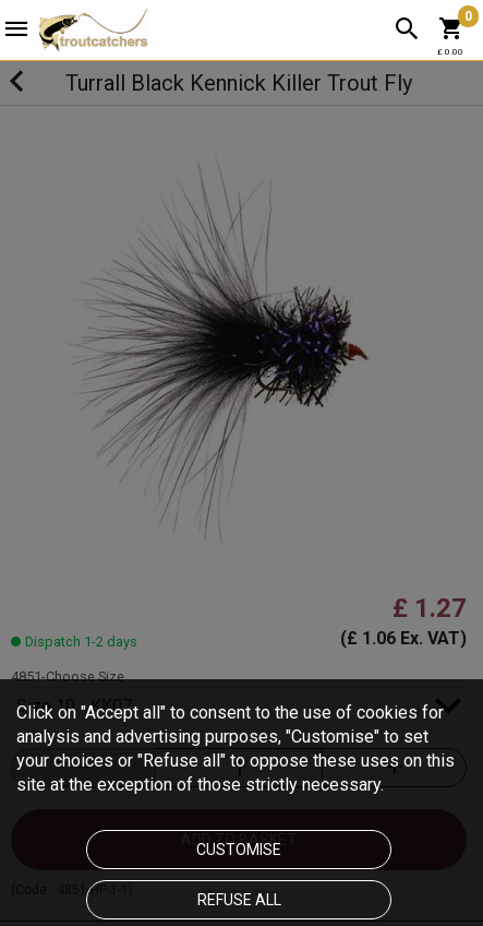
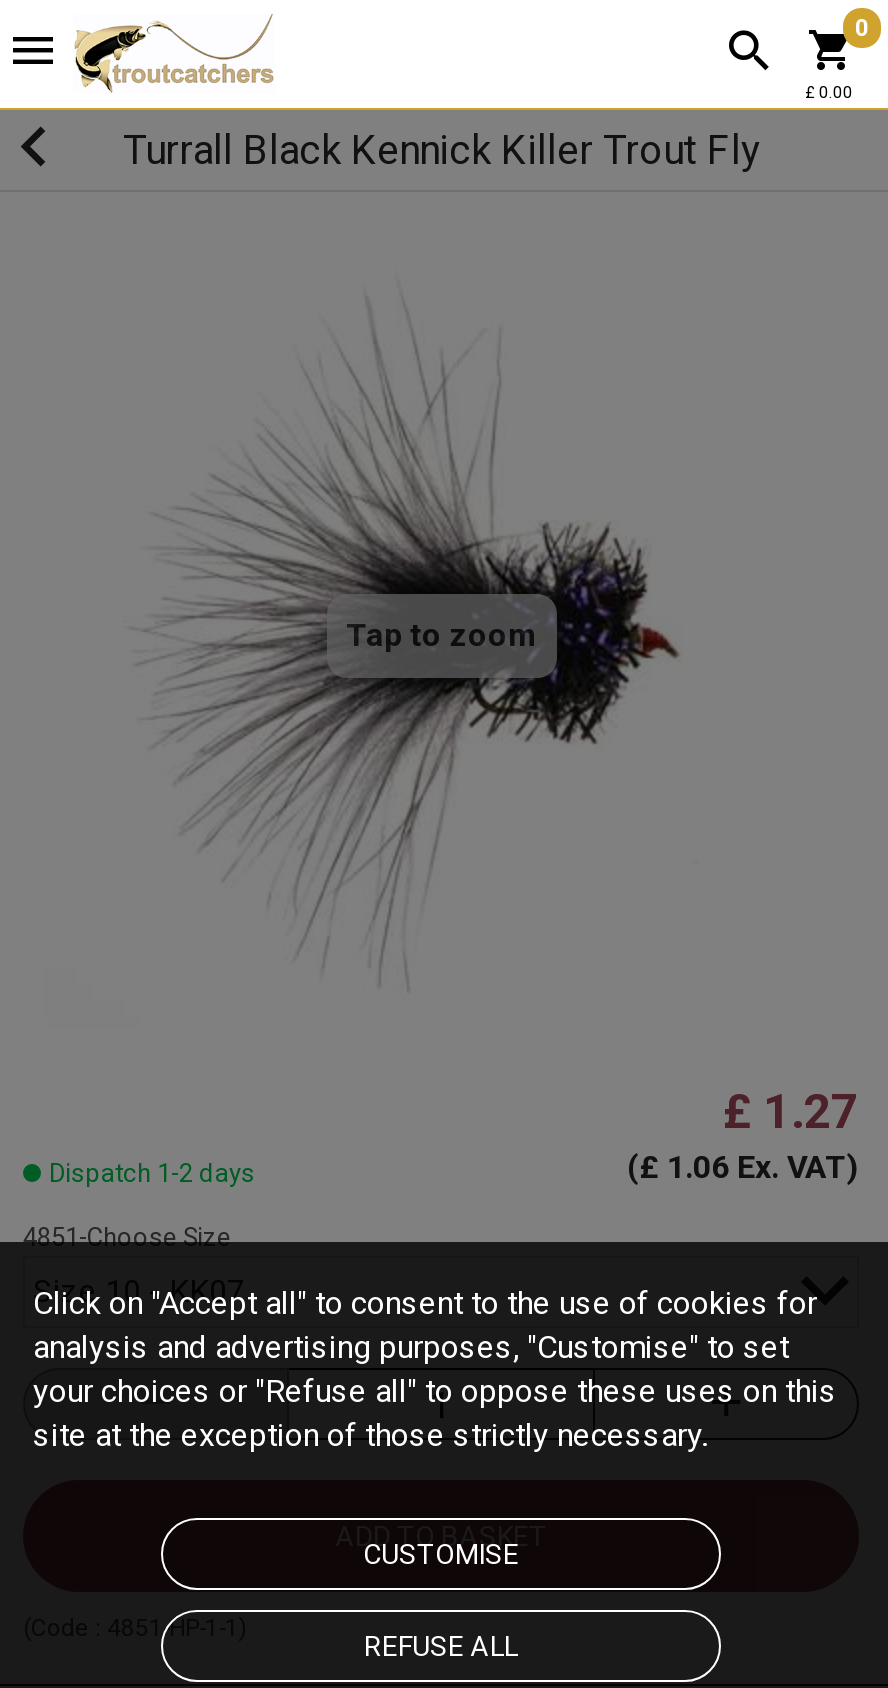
+ Tap to zoom
